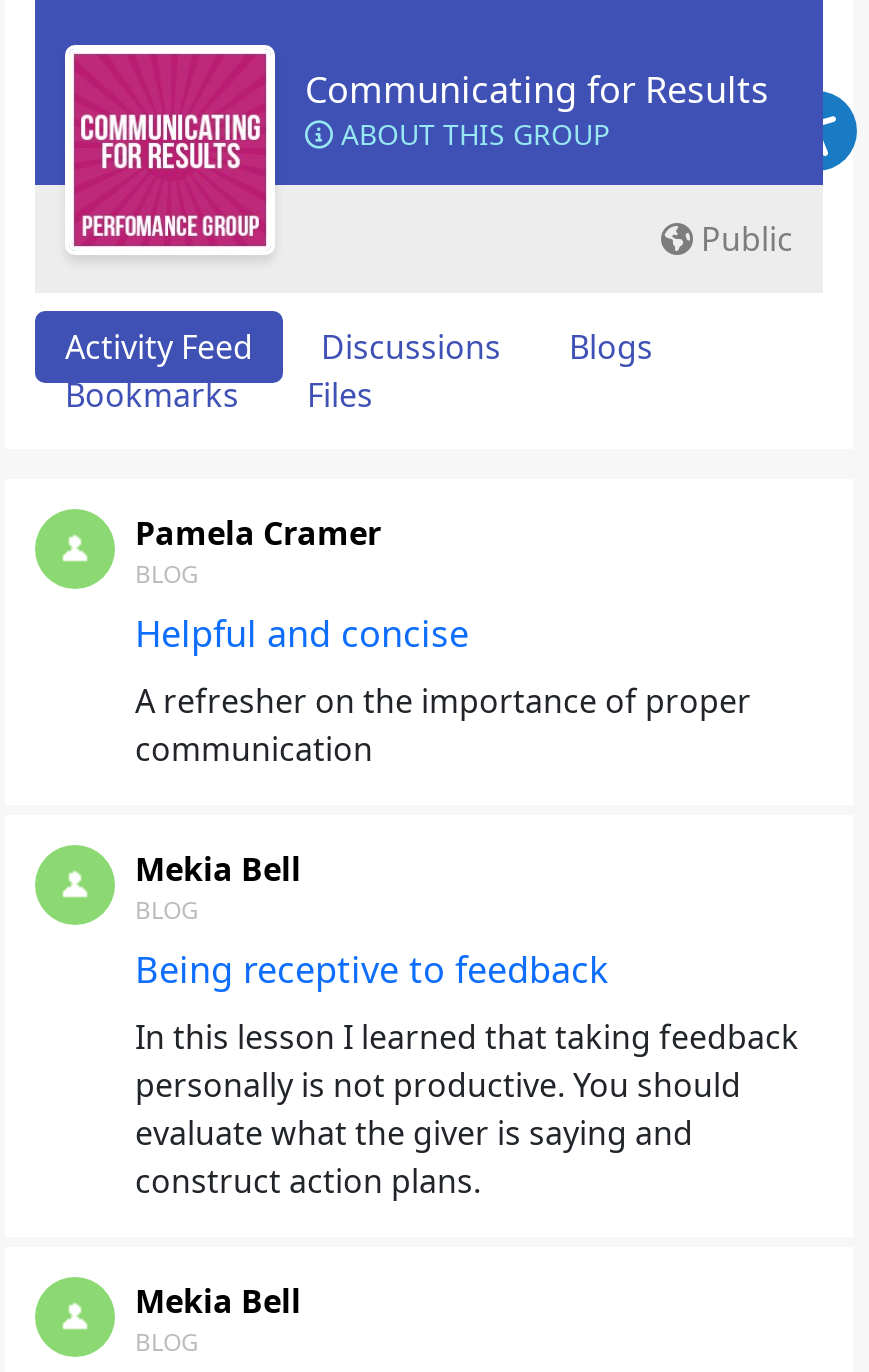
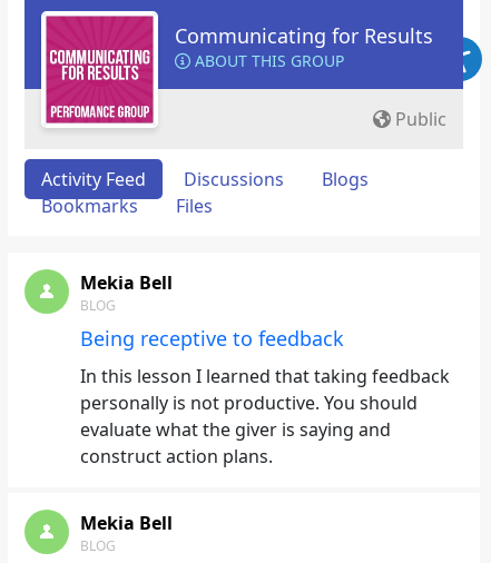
- Pamela Cramer
- BLOG
- Helpful and concise
- A refresher on the importance of proper
- communication
